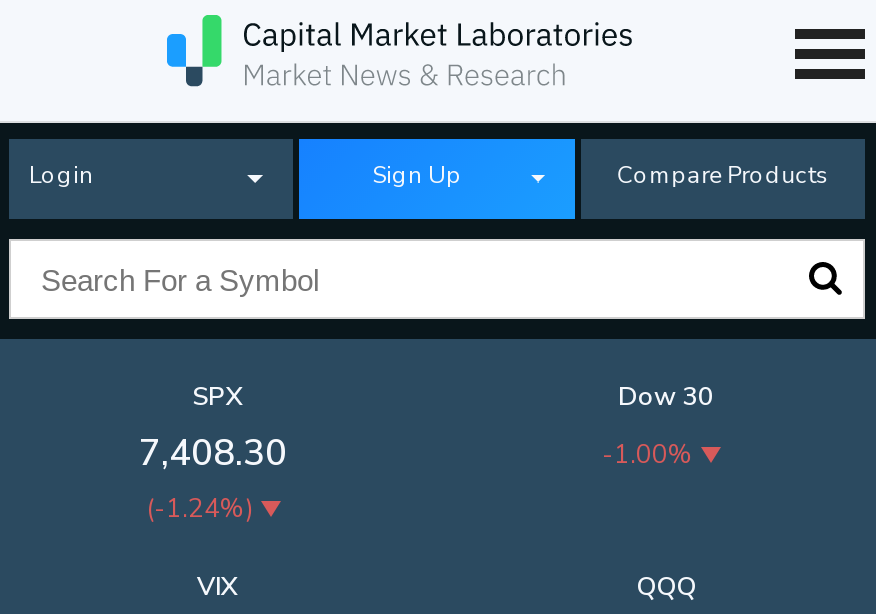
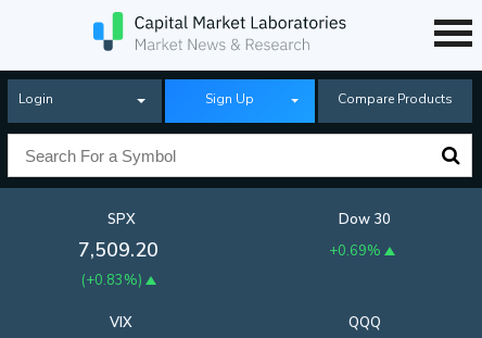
- 7,408.30
+ 7,509.20

- -1.00%
+ +0.69%

- (-1.24%)
+ (+0.83%)
